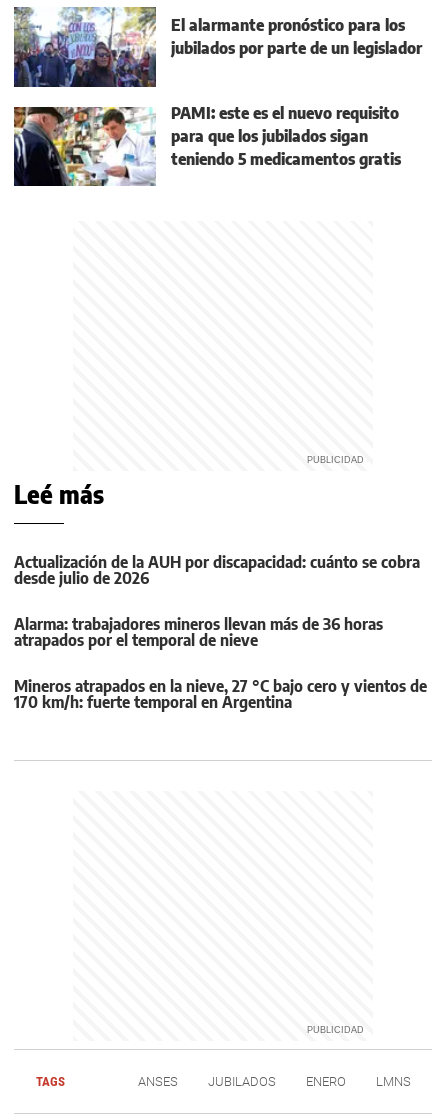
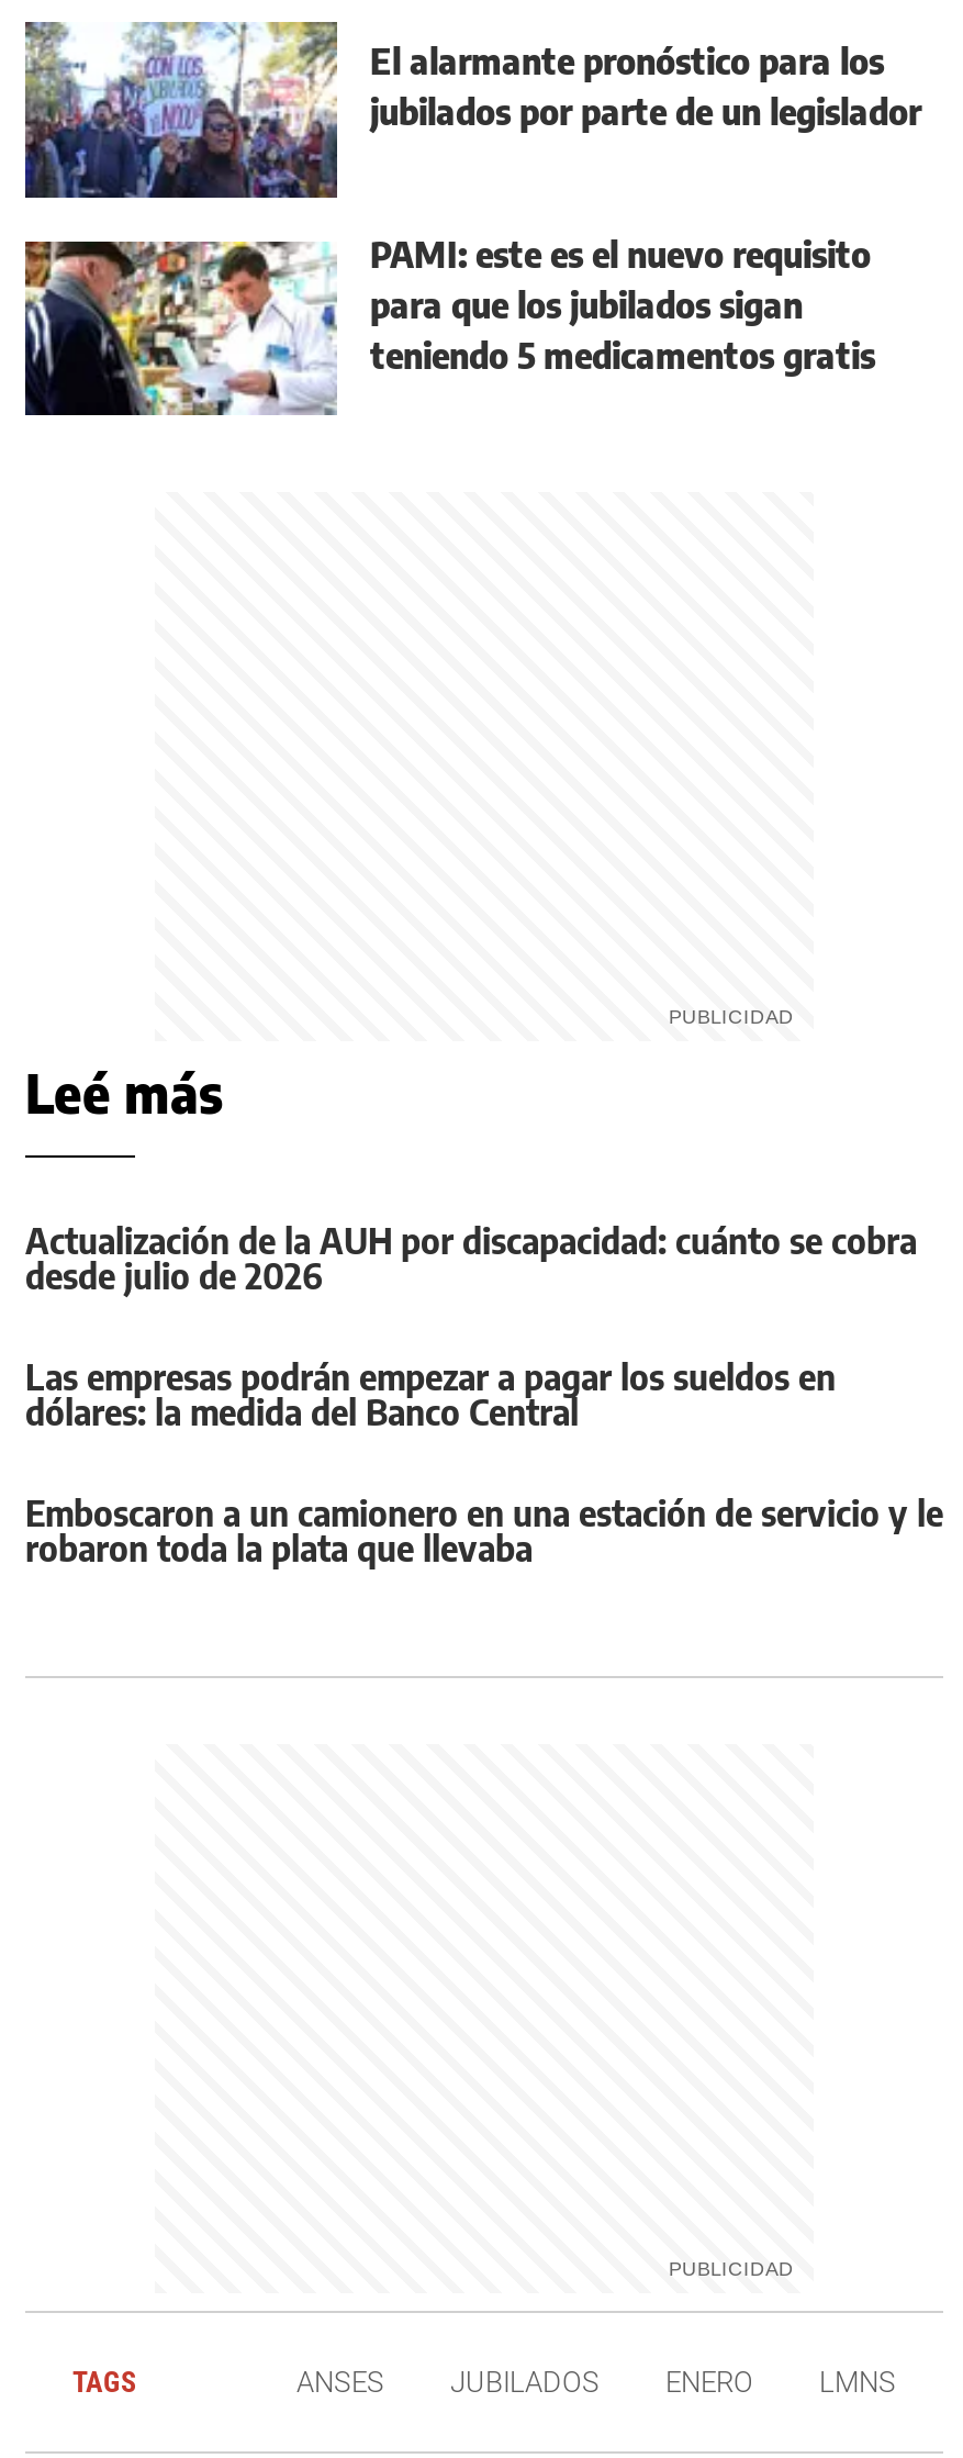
- Alarma: trabajadores mineros llevan más de 36 horas
- atrapados por el temporal de nieve
+ Las empresas podrán empezar a pagar los sueldos en
+ dólares: la medida del Banco Central

- Mineros atrapados en la nieve, 27 °C bajo cero y vientos de
- 170 km/h: fuerte temporal en Argentina
+ Emboscaron a un camionero en una estación de servicio y le
+ robaron toda la plata que llevaba
